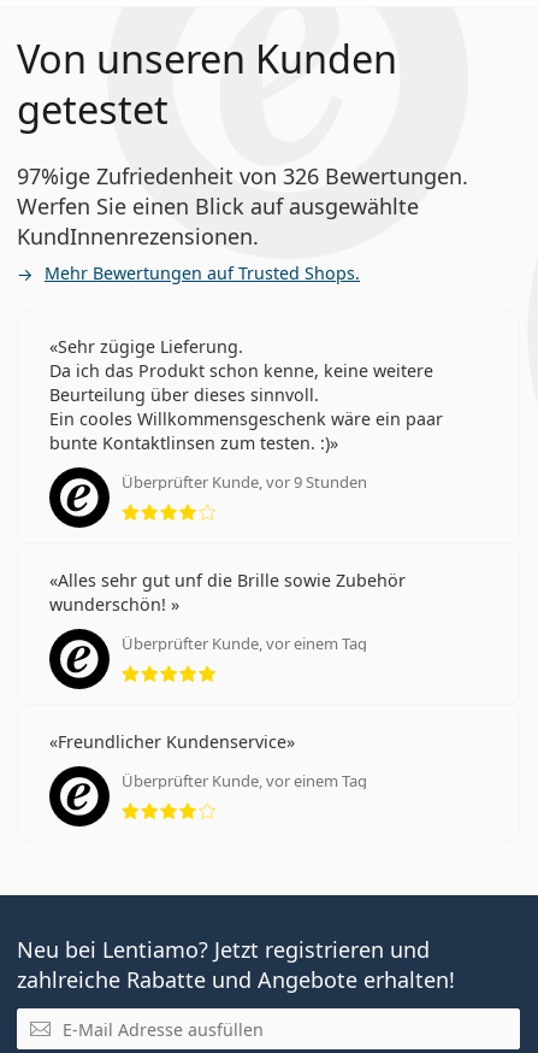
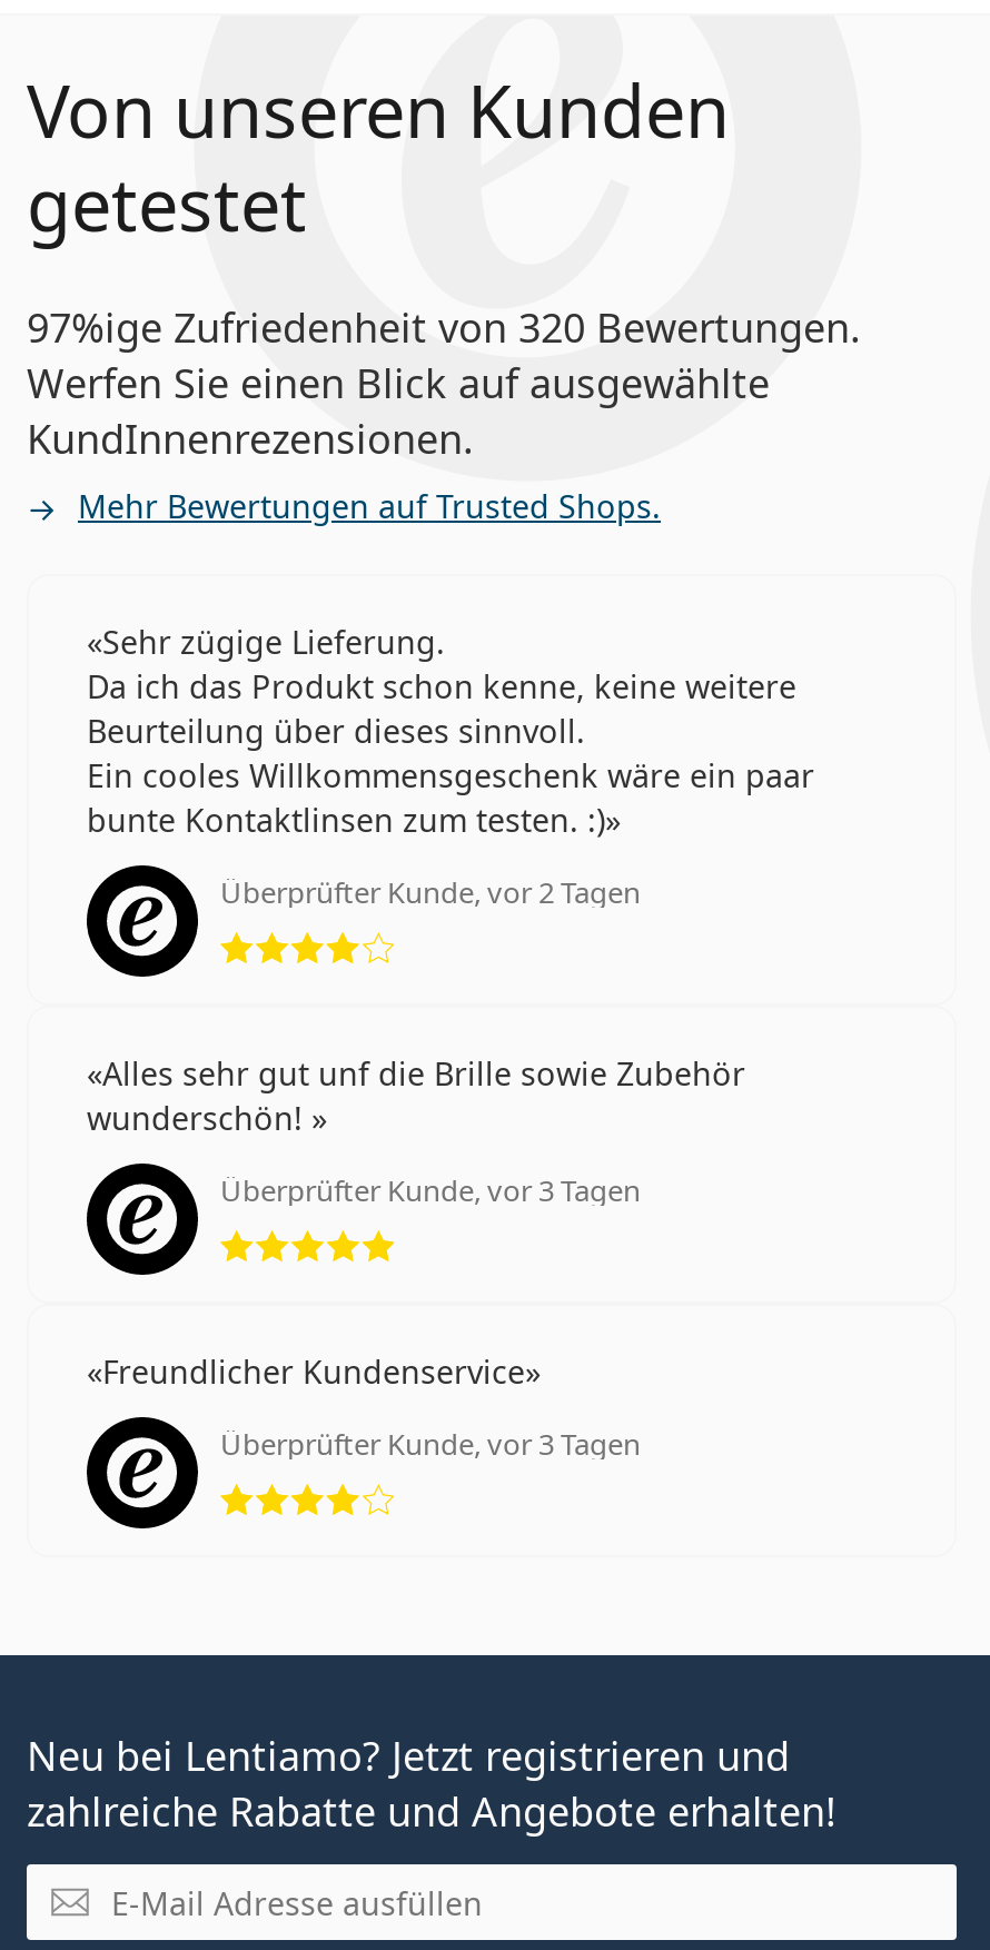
- 97%ige Zufriedenheit von 326 Bewertungen.
+ 97%ige Zufriedenheit von 320 Bewertungen.

- Überprüfter Kunde, vor 9 Stunden
+ Überprüfter Kunde, vor 2 Tagen

- Überprüfter Kunde, vor einem Tag
+ Überprüfter Kunde, vor 3 Tagen

- Überprüfter Kunde, vor einem Tag
+ Überprüfter Kunde, vor 3 Tagen
